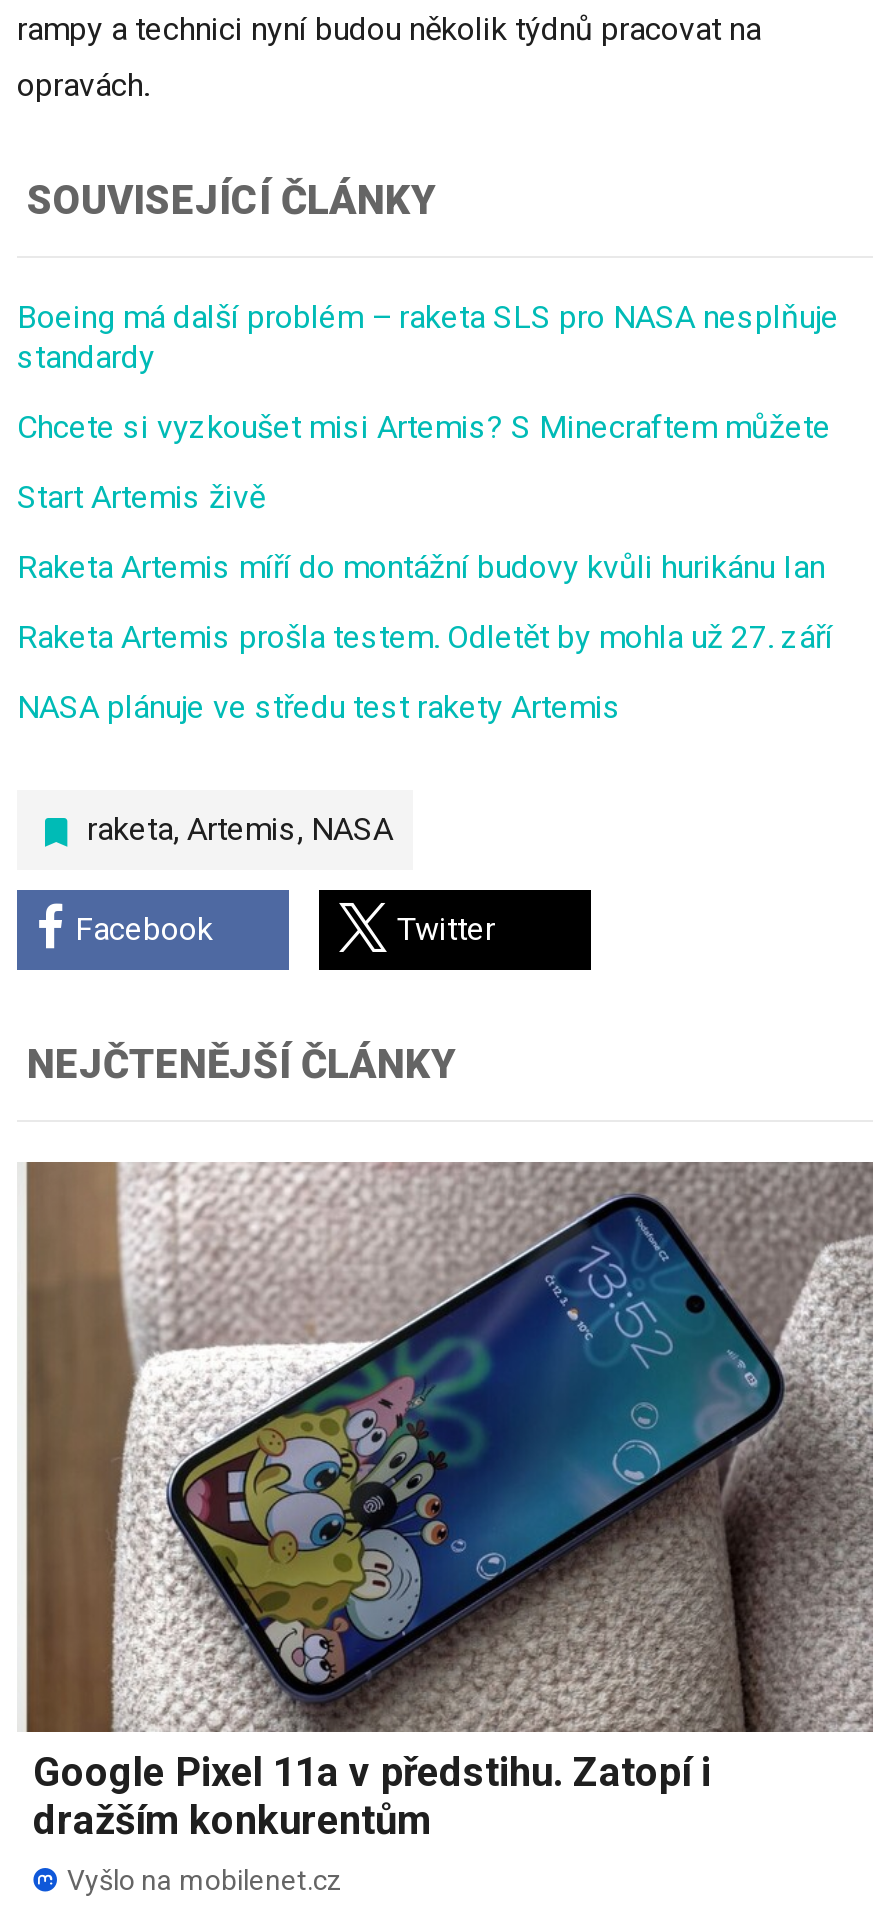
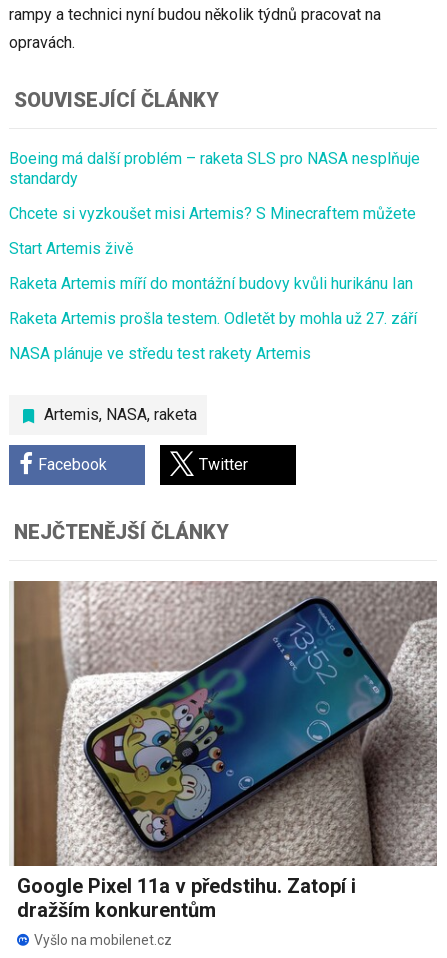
- raketa, Artemis, NASA
+ Artemis, NASA, raketa
